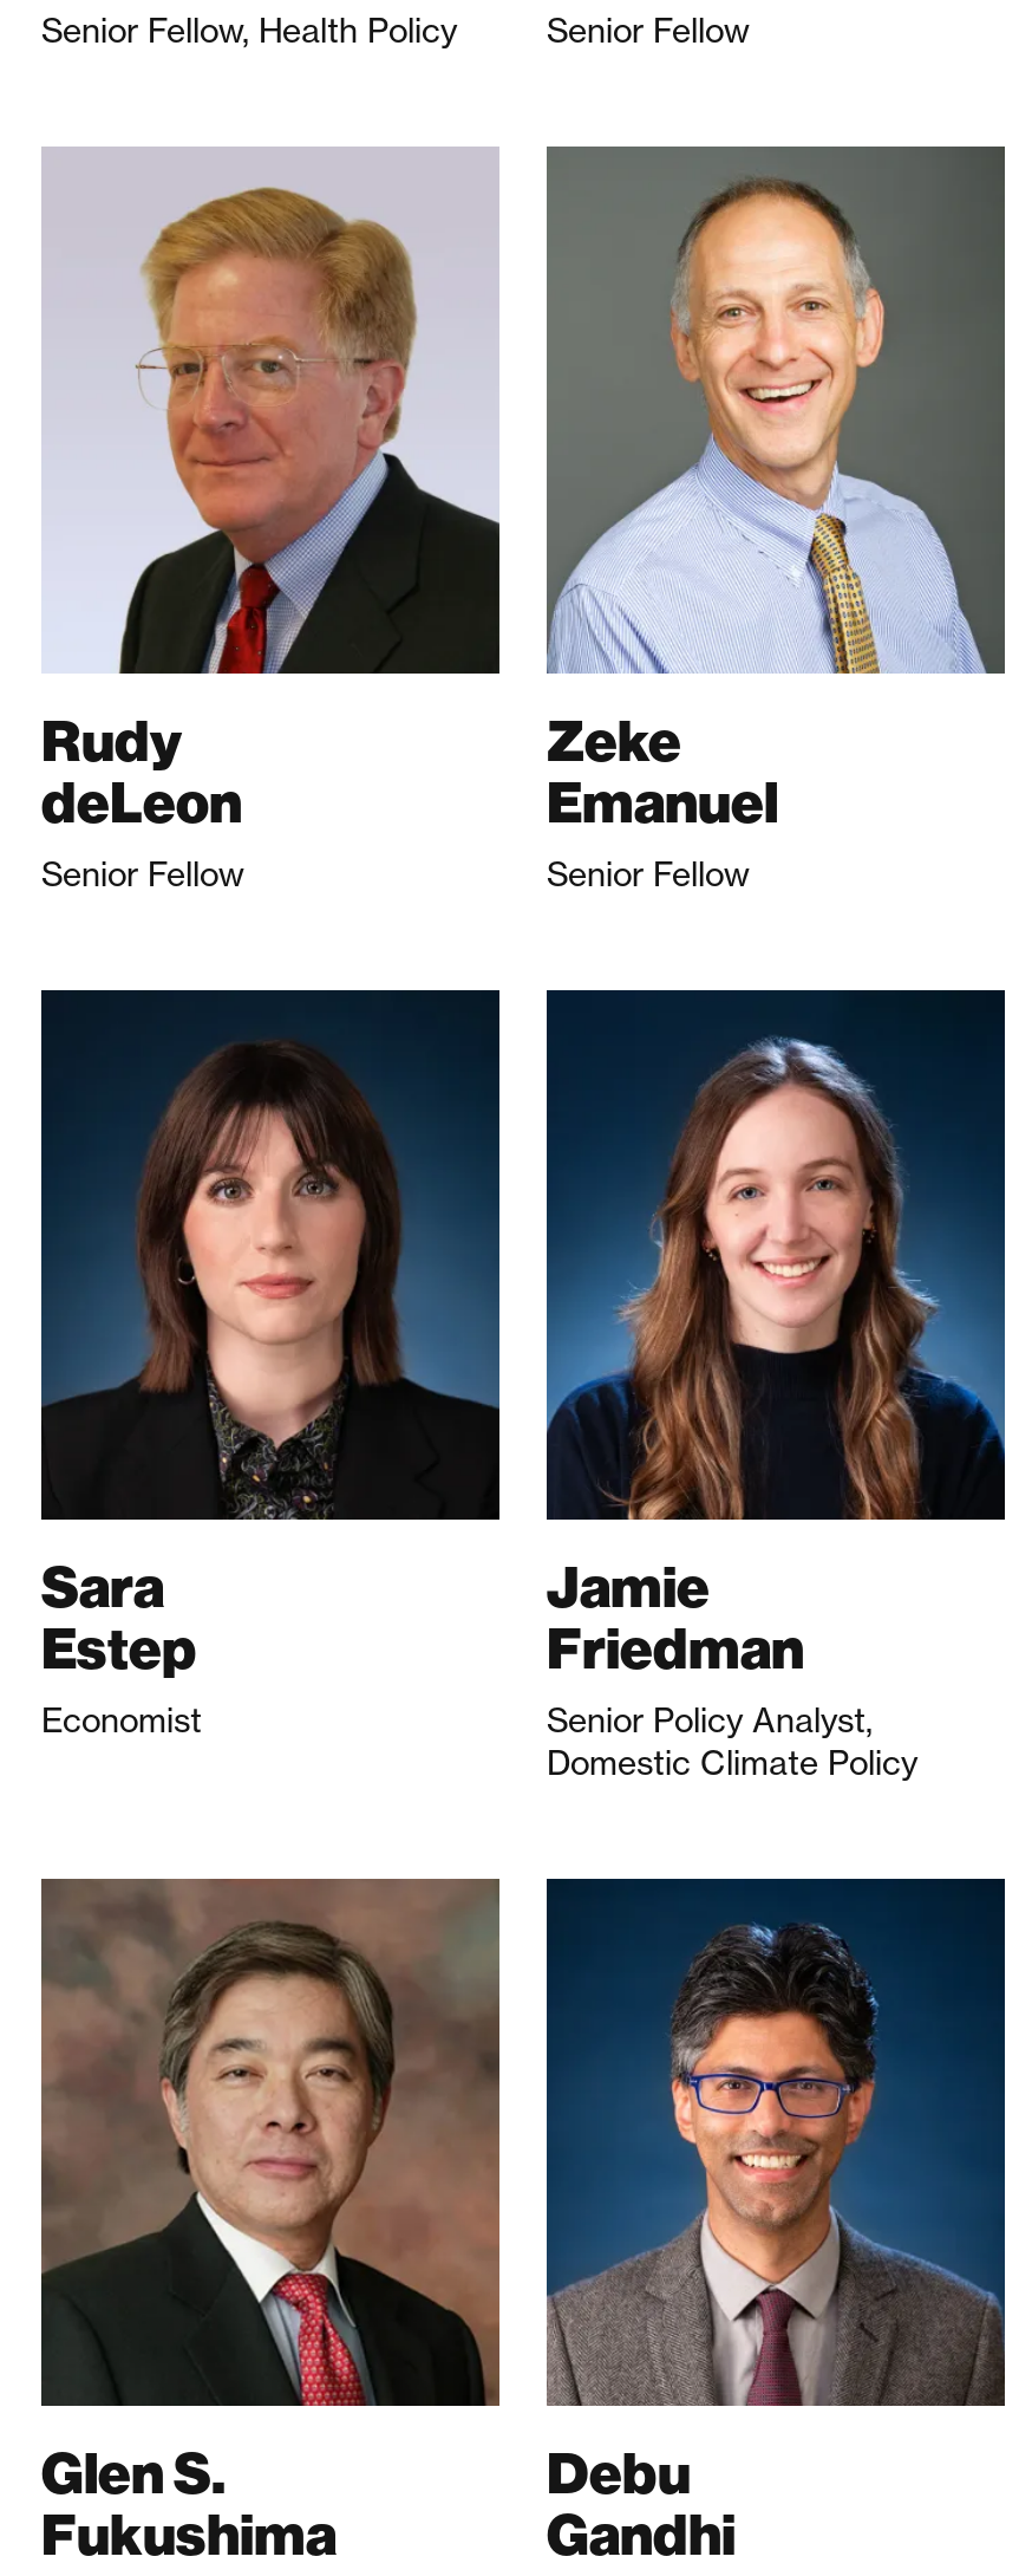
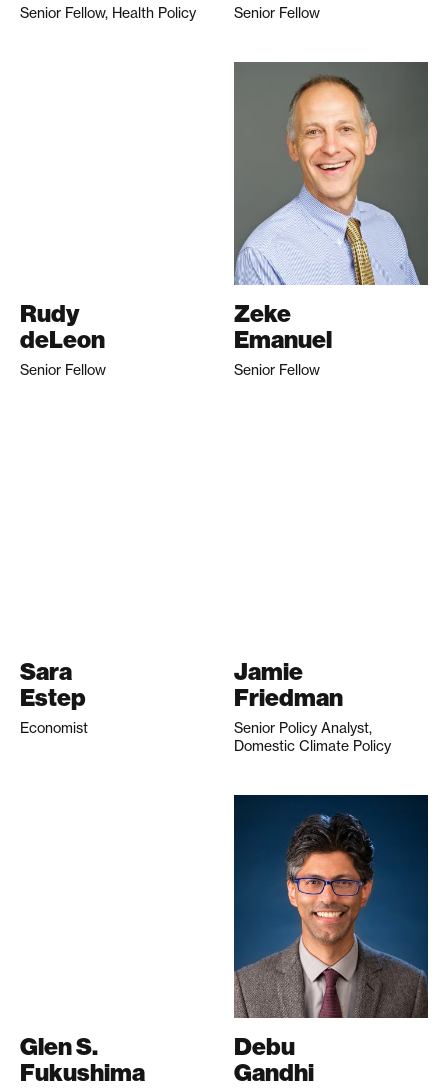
- [image]

- [image]

- [image]

- [image]
